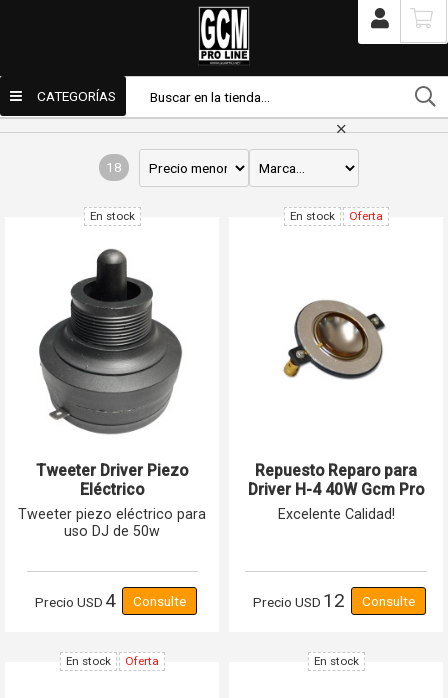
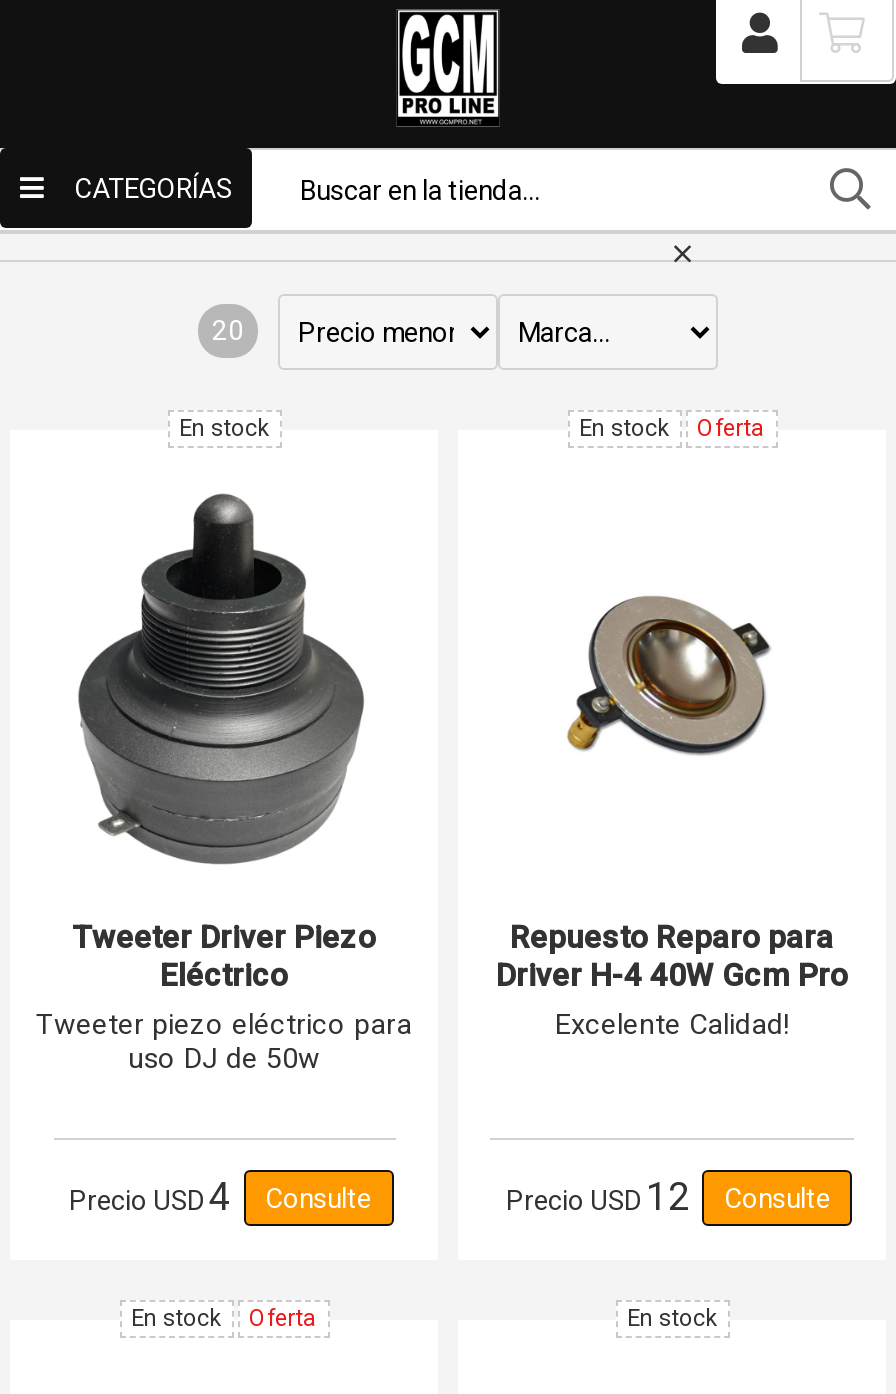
- 18
+ 20
